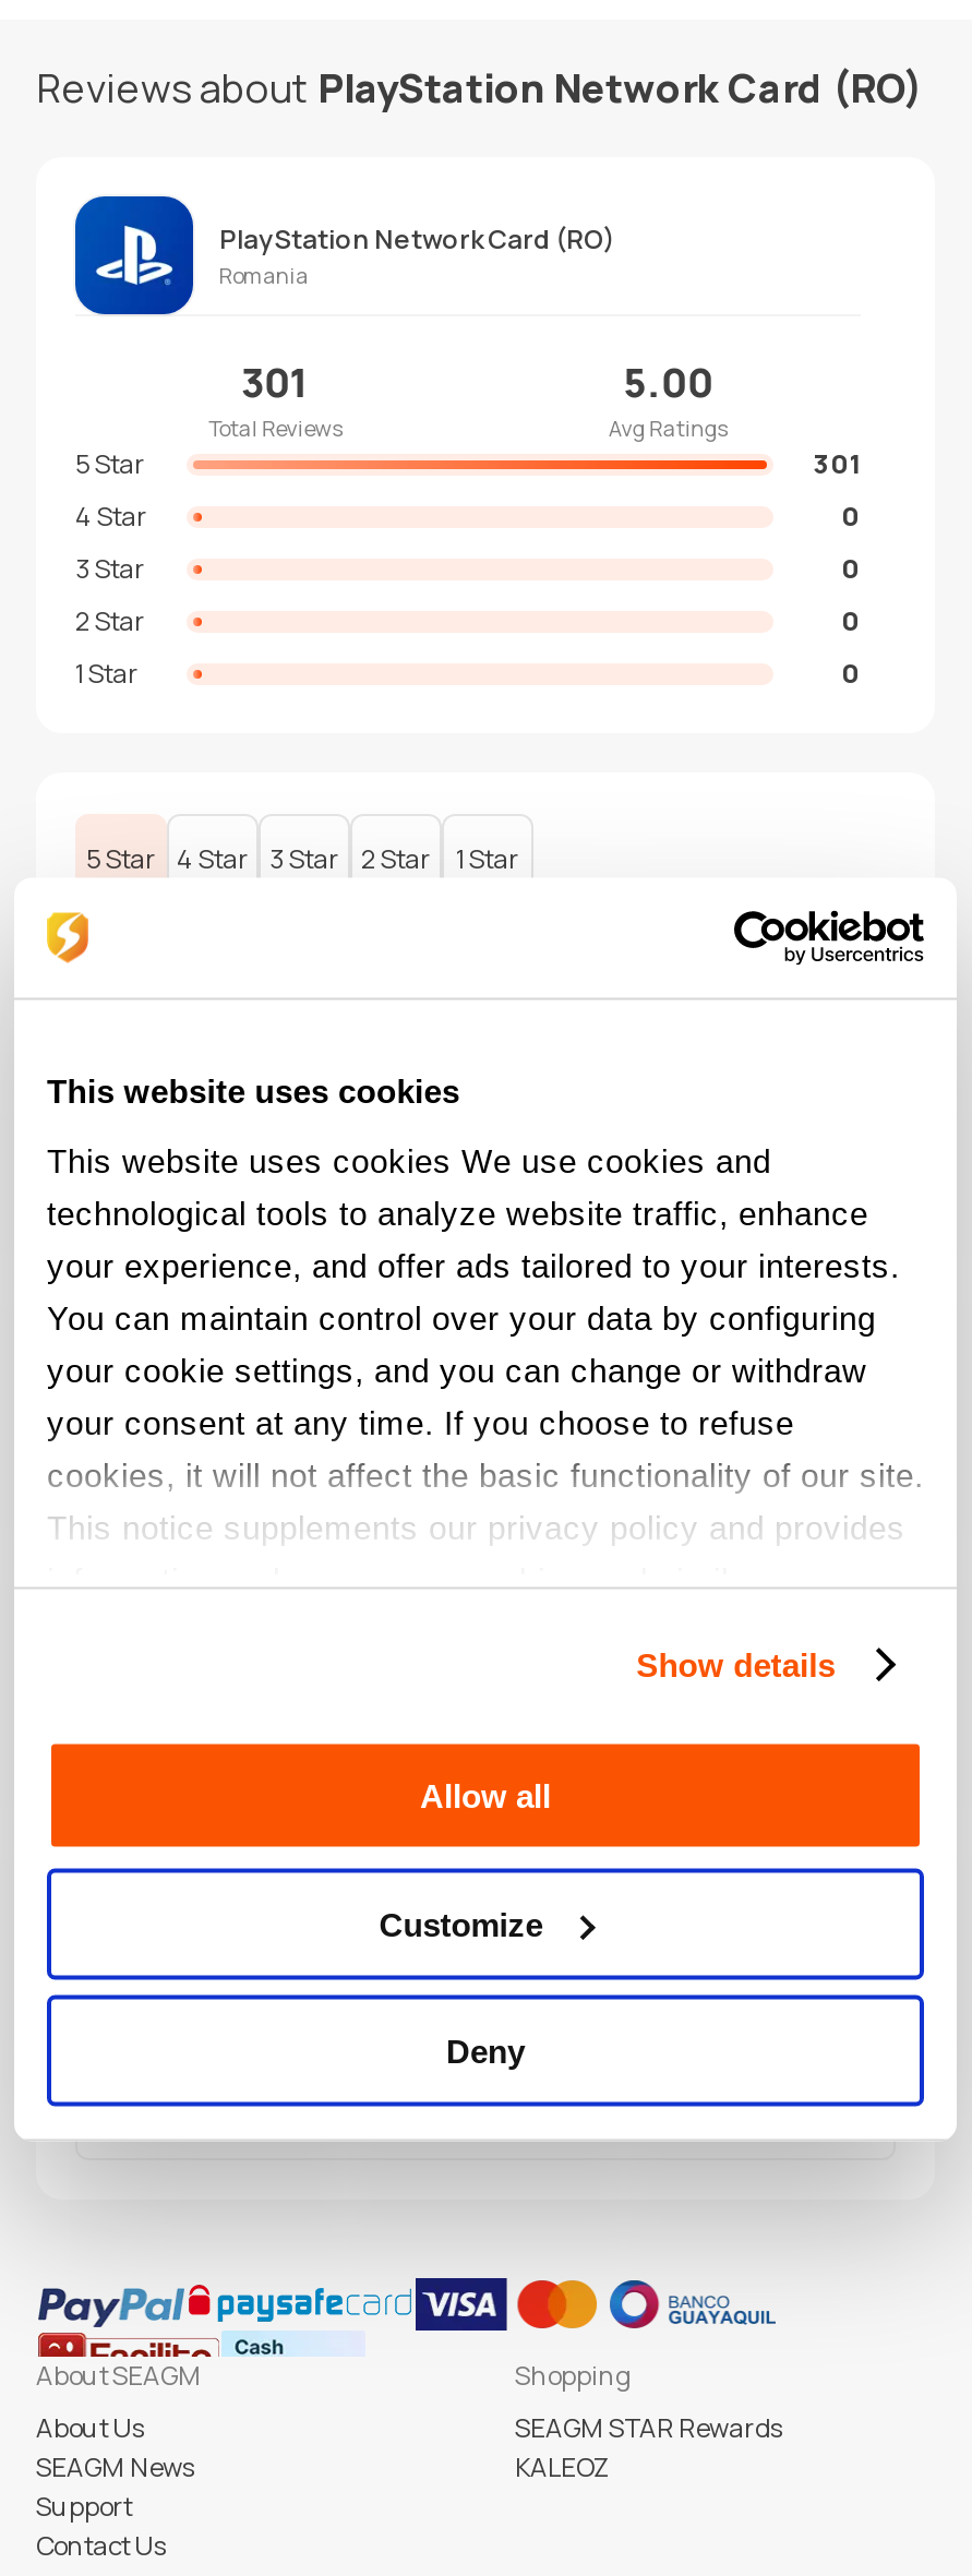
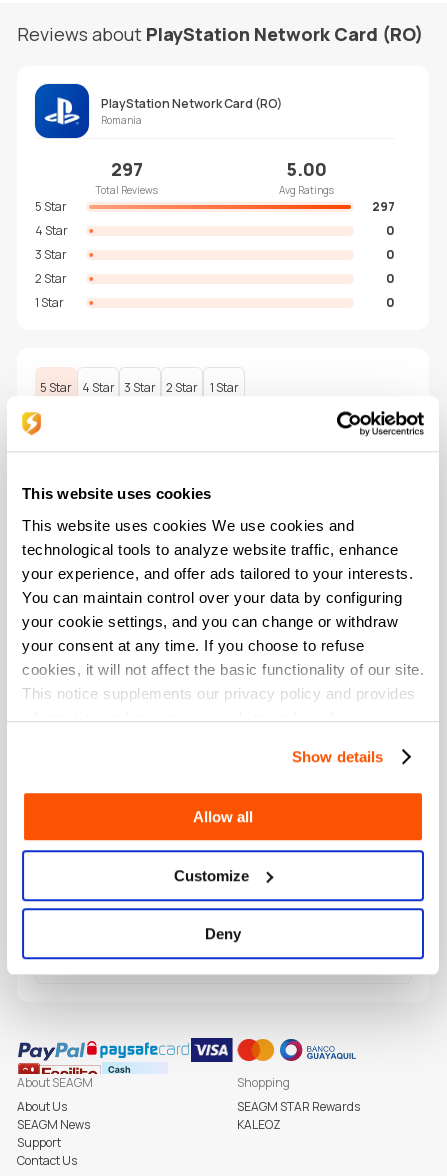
- 301
+ 297

- 301
+ 297
